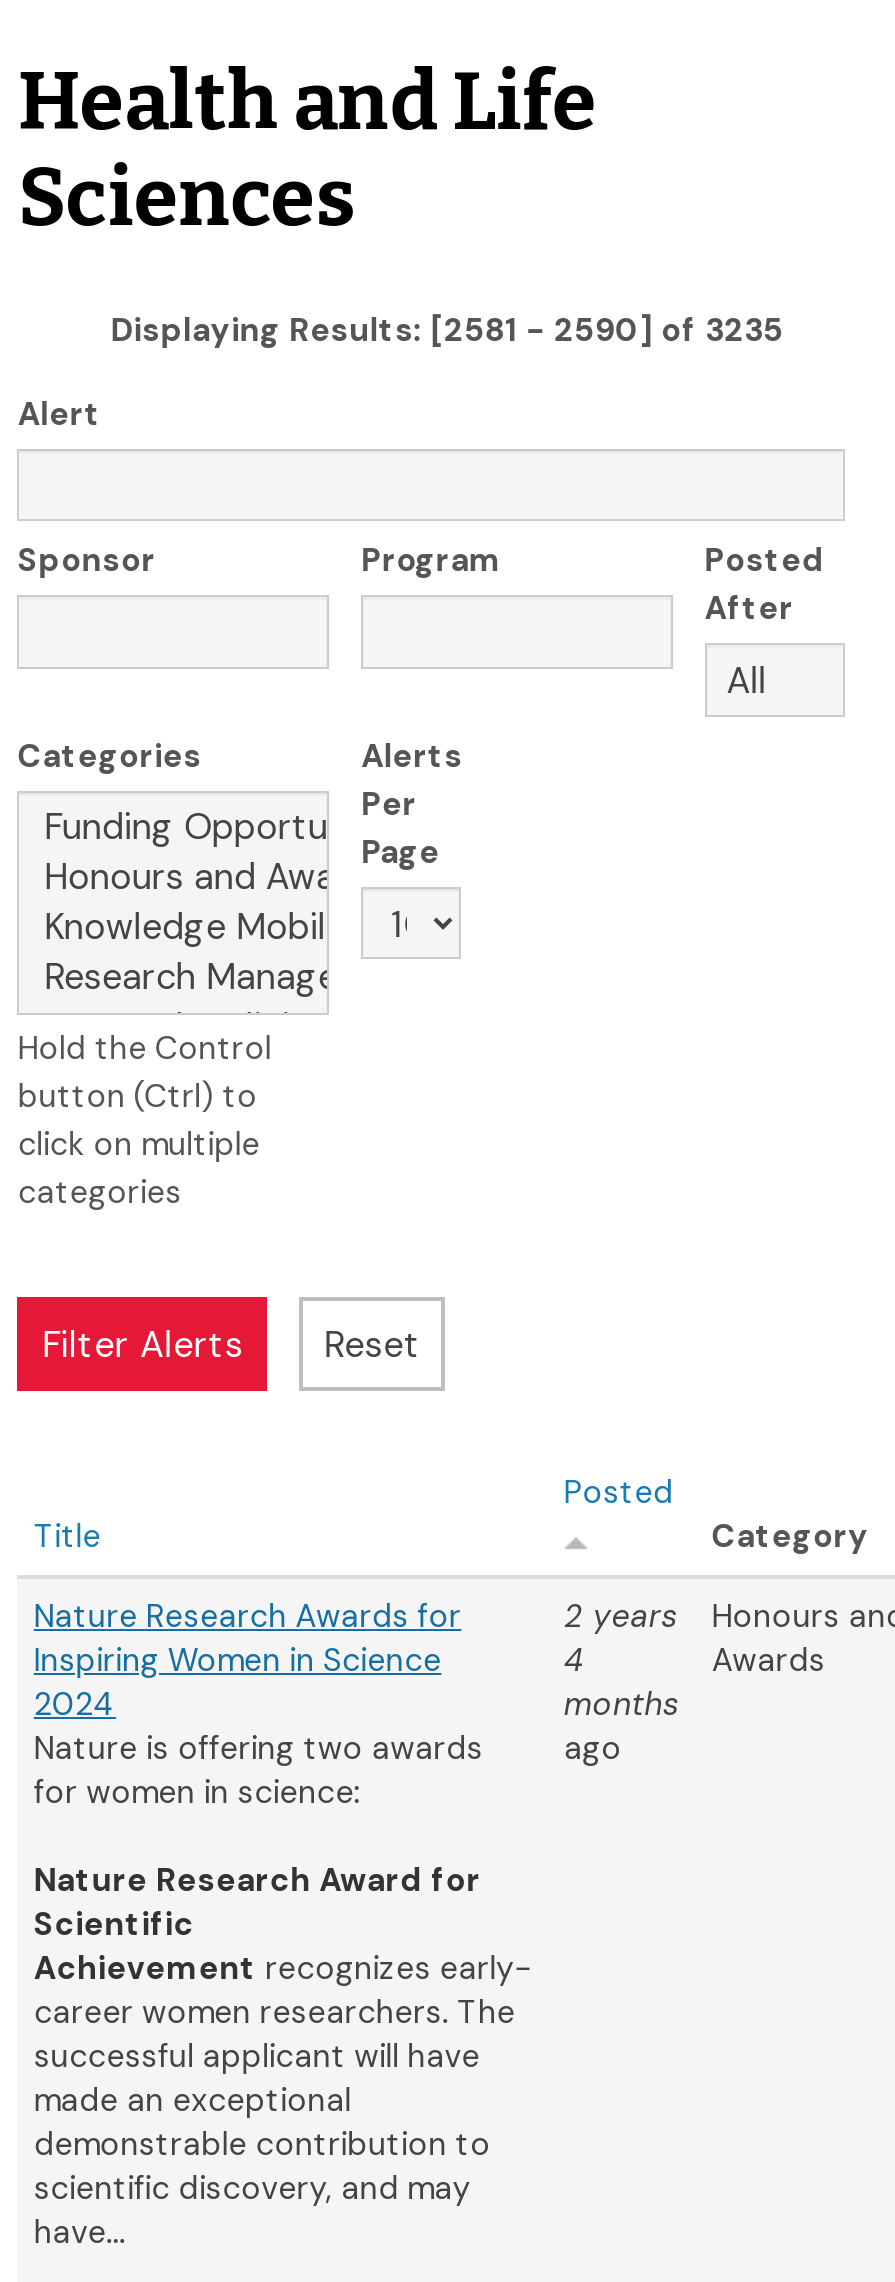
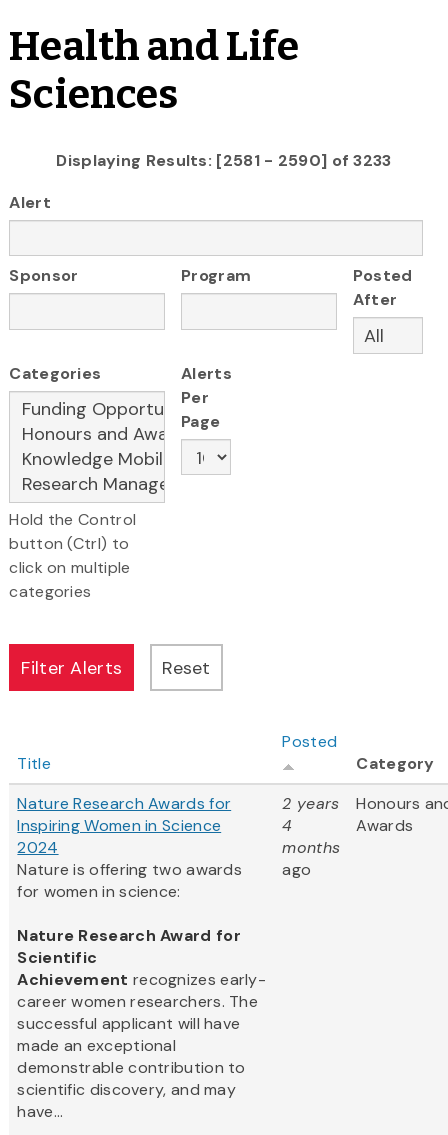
- Displaying Results: [2581 - 2590] of 3235
+ Displaying Results: [2581 - 2590] of 3233
